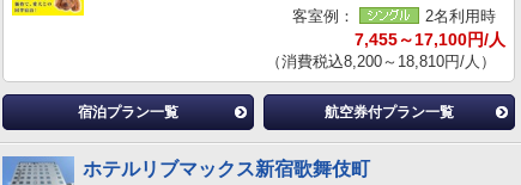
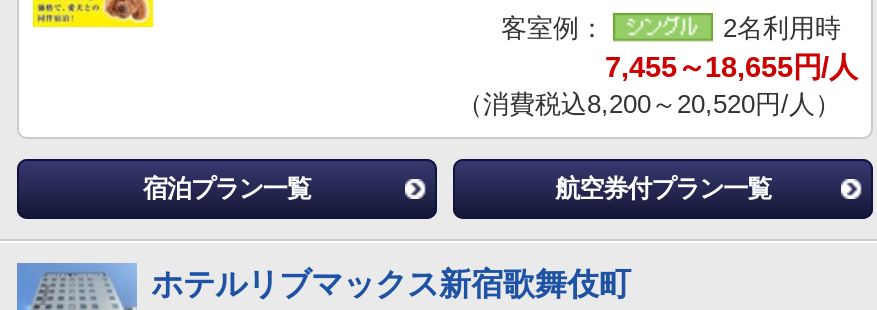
- 7,455～17,100円/人
+ 7,455～18,655円/人

- （消費税込8,200～18,810円/人）
+ （消費税込8,200～20,520円/人）
